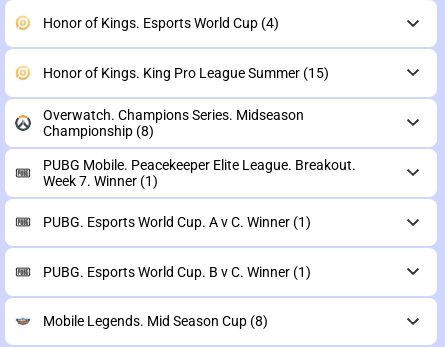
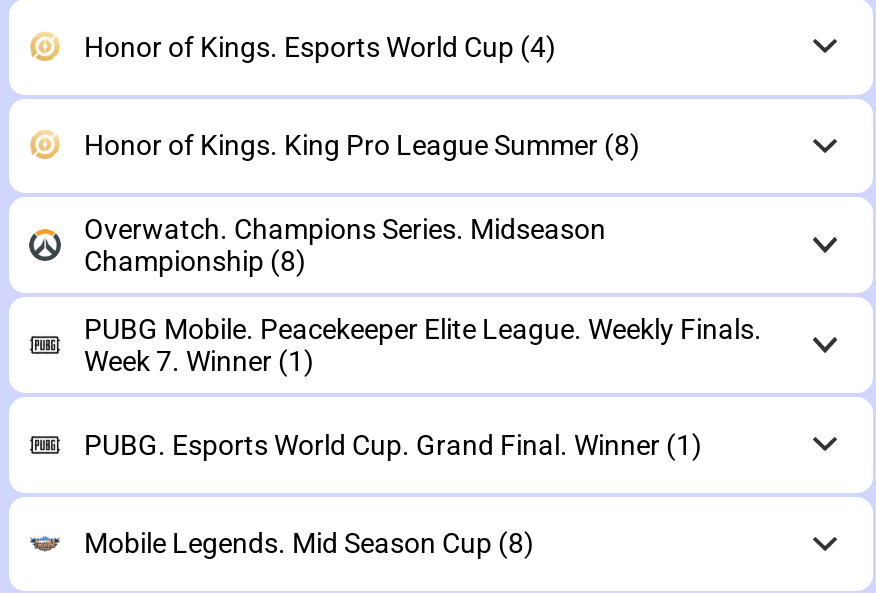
- Honor of Kings. King Pro League Summer (15)
+ Honor of Kings. King Pro League Summer (8)

- PUBG Mobile. Peacekeeper Elite League. Breakout.
+ PUBG Mobile. Peacekeeper Elite League. Weekly Finals.

- PUBG. Esports World Cup. A v C. Winner (1)
- PUBG. Esports World Cup. B v C. Winner (1)
+ PUBG. Esports World Cup. Grand Final. Winner (1)
